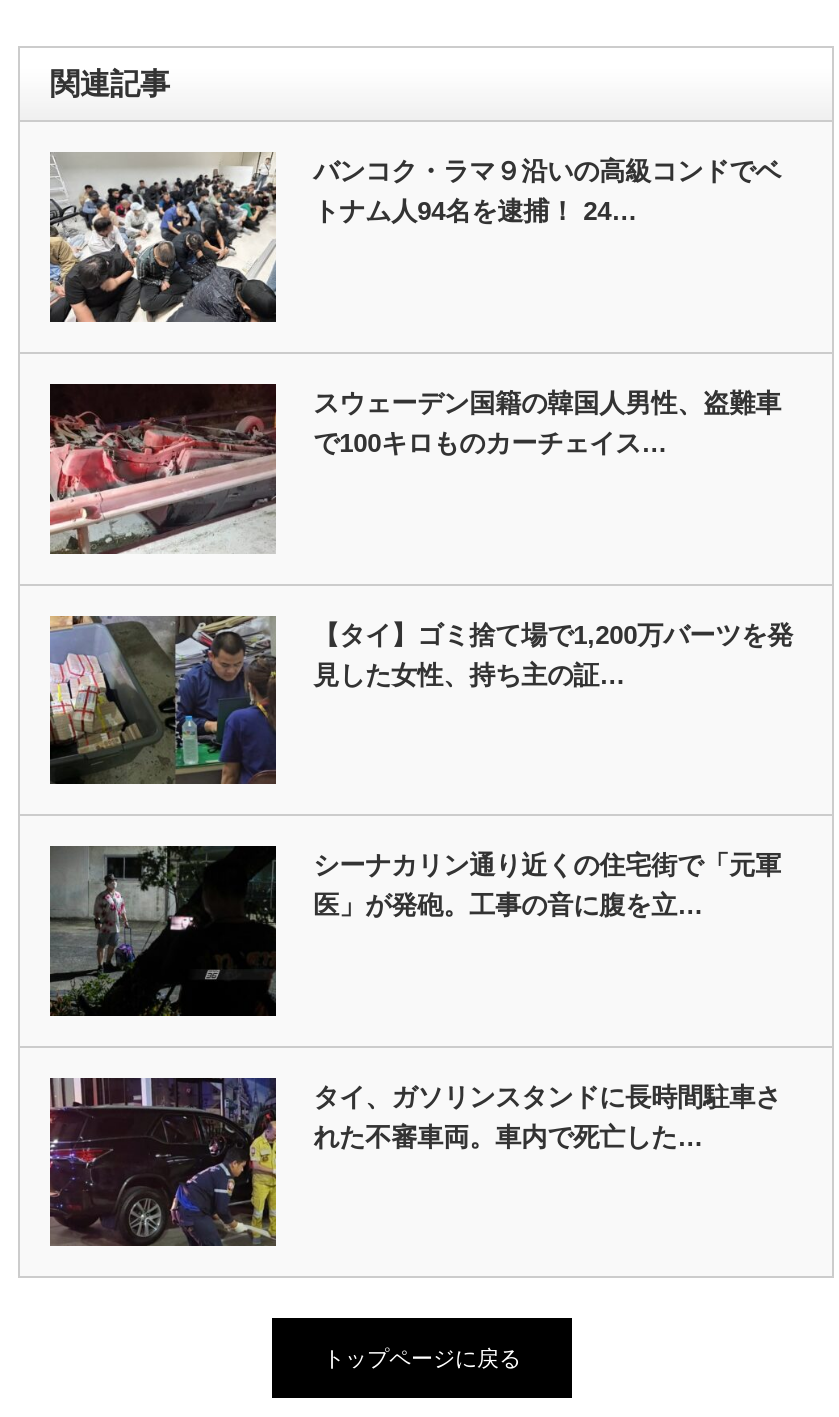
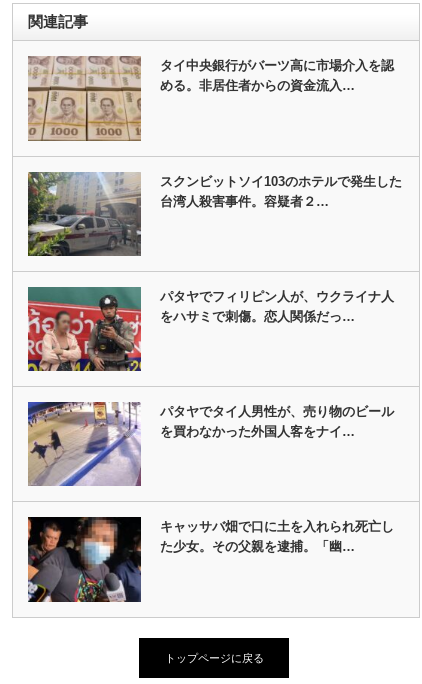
- [image]
- バンコク・ラマ９沿いの高級コンドでベ
- トナム人94名を逮捕！ 24…
+ [image]
+ タイ中央銀行がバーツ高に市場介入を認
+ める。非居住者からの資金流入…

- [image]
- スウェーデン国籍の韓国人男性、盗難車
- で100キロものカーチェイス…
+ [image]
+ スクンビットソイ103のホテルで発生した
+ 台湾人殺害事件。容疑者２…

- [image]
- 【タイ】ゴミ捨て場で1,200万バーツを発
- 見した女性、持ち主の証…
+ [image]
+ パタヤでフィリピン人が、ウクライナ人
+ をハサミで刺傷。恋人関係だっ…

- [image]
- シーナカリン通り近くの住宅街で「元軍
- 医」が発砲。工事の音に腹を立…
+ [image]
+ パタヤでタイ人男性が、売り物のビール
+ を買わなかった外国人客をナイ…

- [image]
- タイ、ガソリンスタンドに長時間駐車さ
- れた不審車両。車内で死亡した…
+ [image]
+ キャッサバ畑で口に土を入れられ死亡し
+ た少女。その父親を逮捕。「幽…
